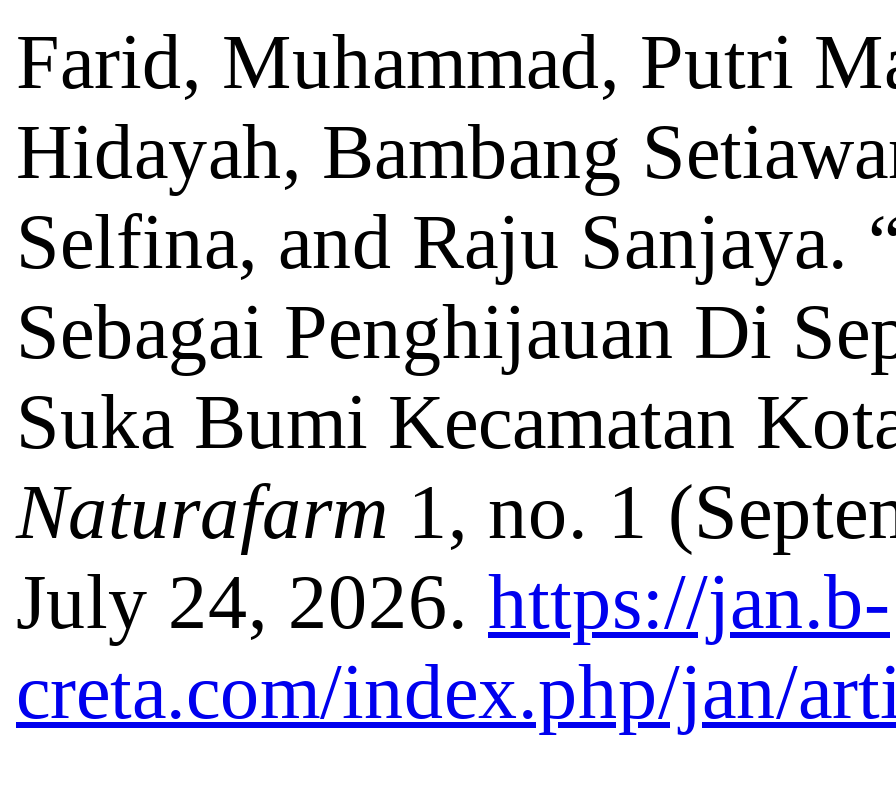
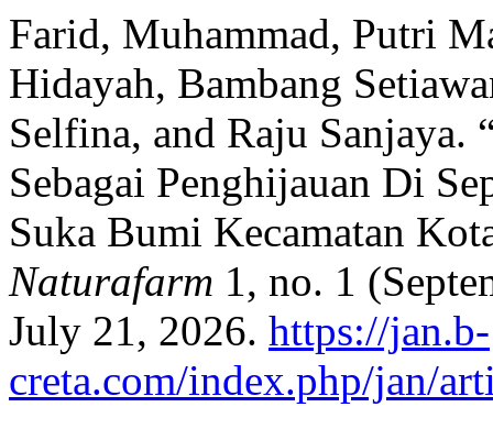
- July 24, 2026. https://jan.b-
+ July 21, 2026. https://jan.b-
